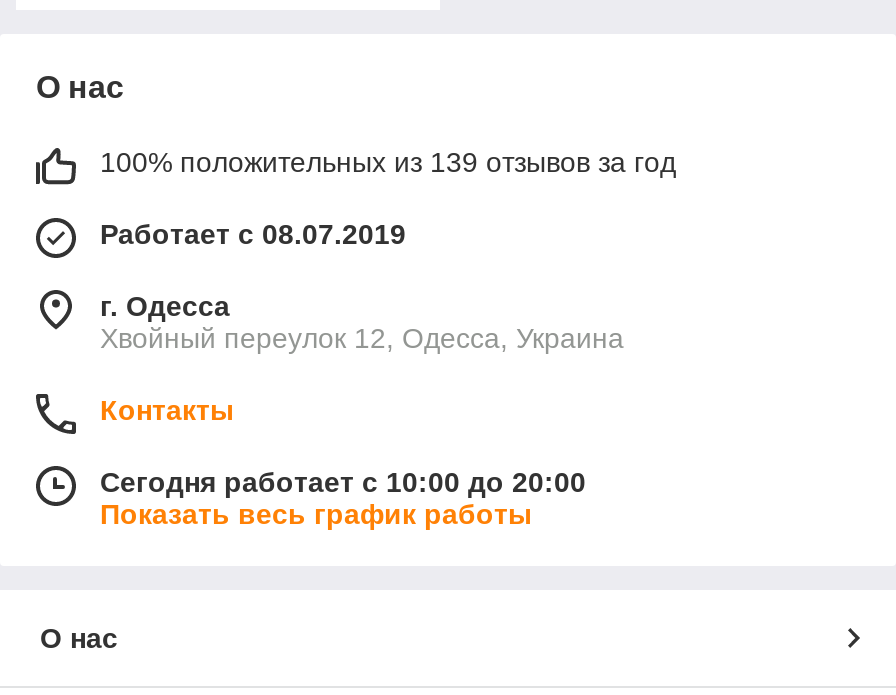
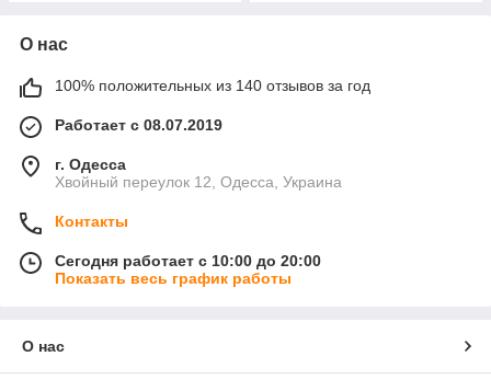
- 100% положительных из 139 отзывов за год
+ 100% положительных из 140 отзывов за год
